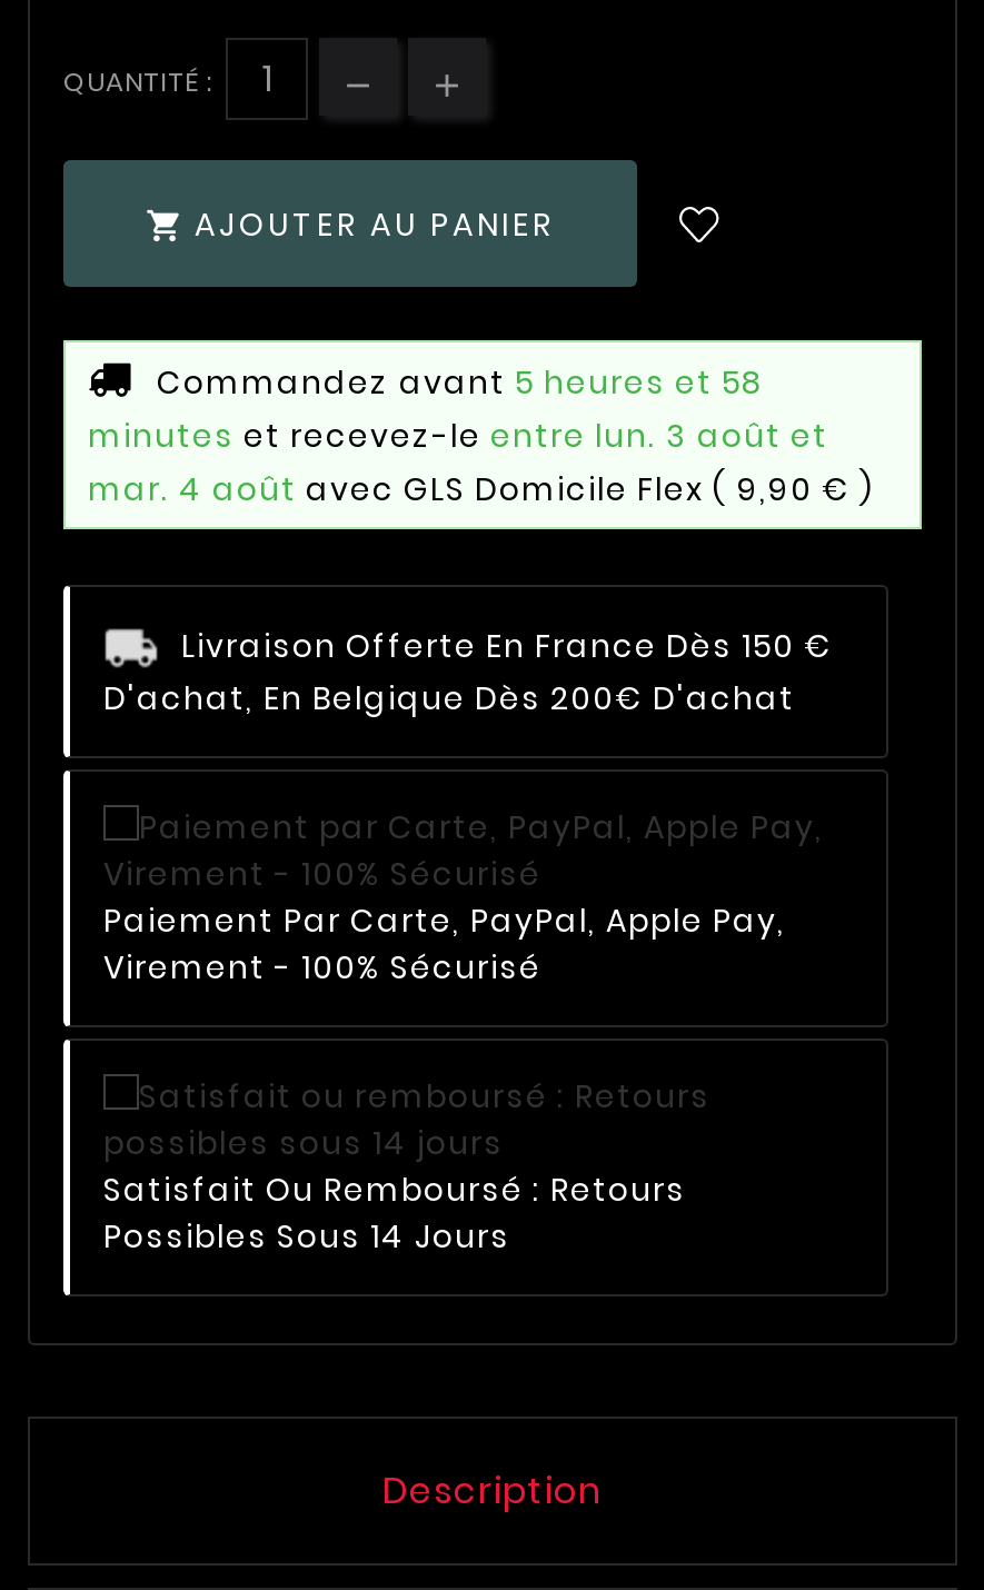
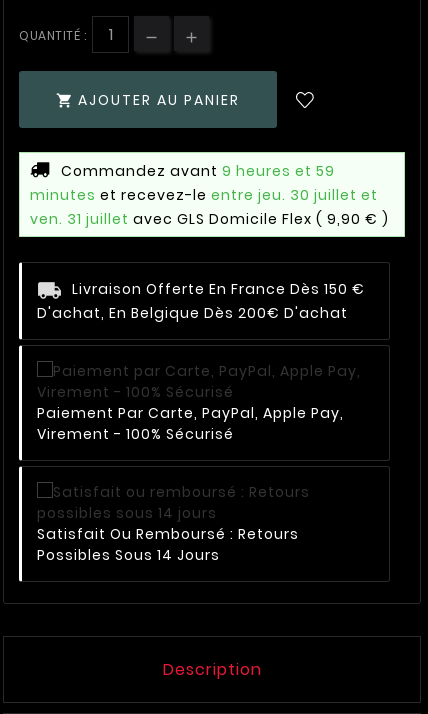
- Commandez avant 5 heures et 58
+ Commandez avant 9 heures et 59

- minutes et recevez-le entre lun. 3 août et
+ minutes et recevez-le entre jeu. 30 juillet et

- mar. 4 août avec GLS Domicile Flex ( 9,90 € )
+ ven. 31 juillet avec GLS Domicile Flex ( 9,90 € )
